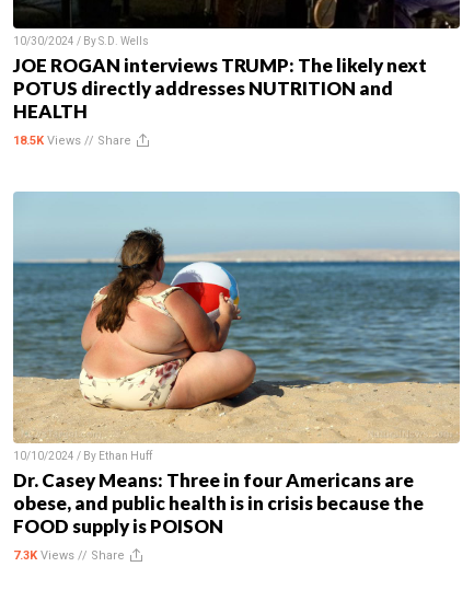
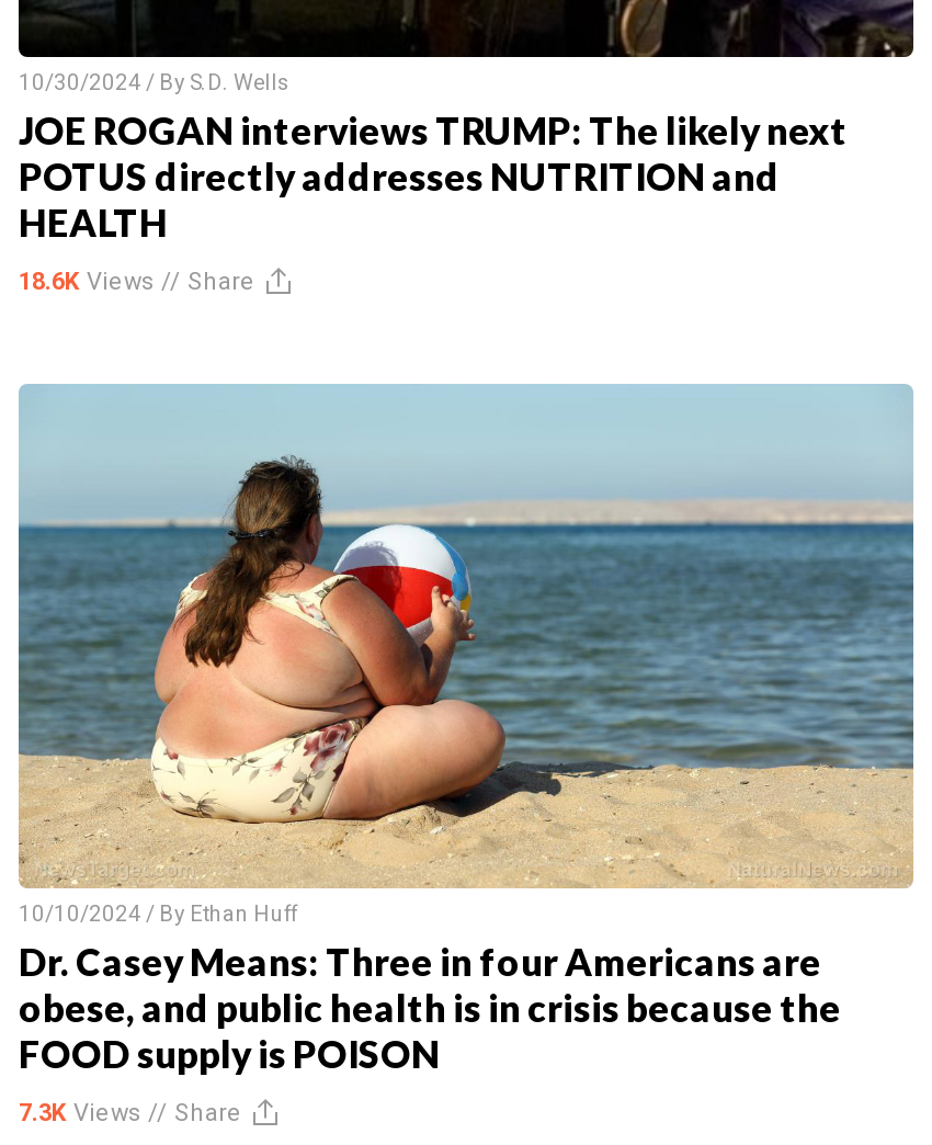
- 18.5K Views // Share
+ 18.6K Views // Share
